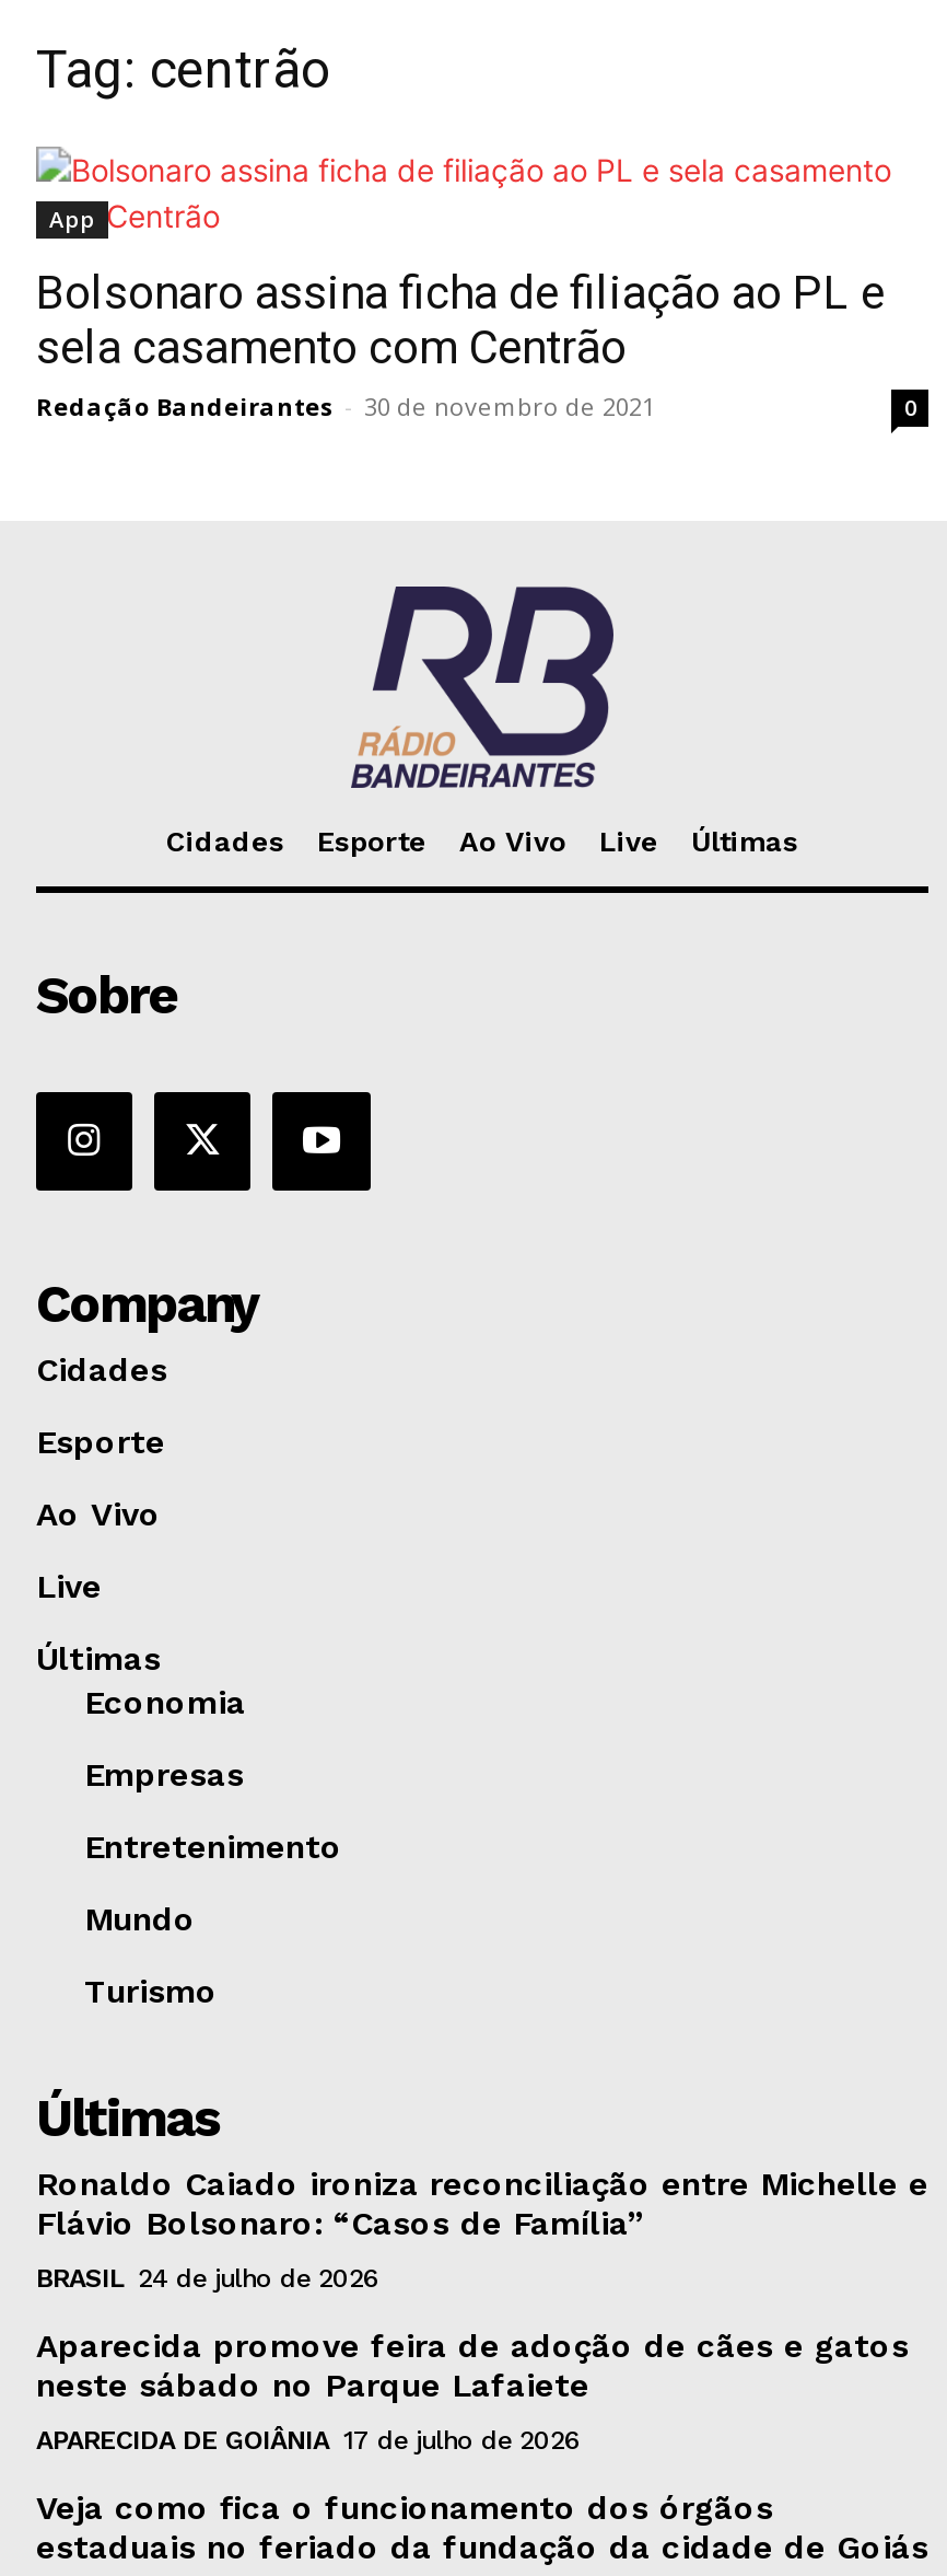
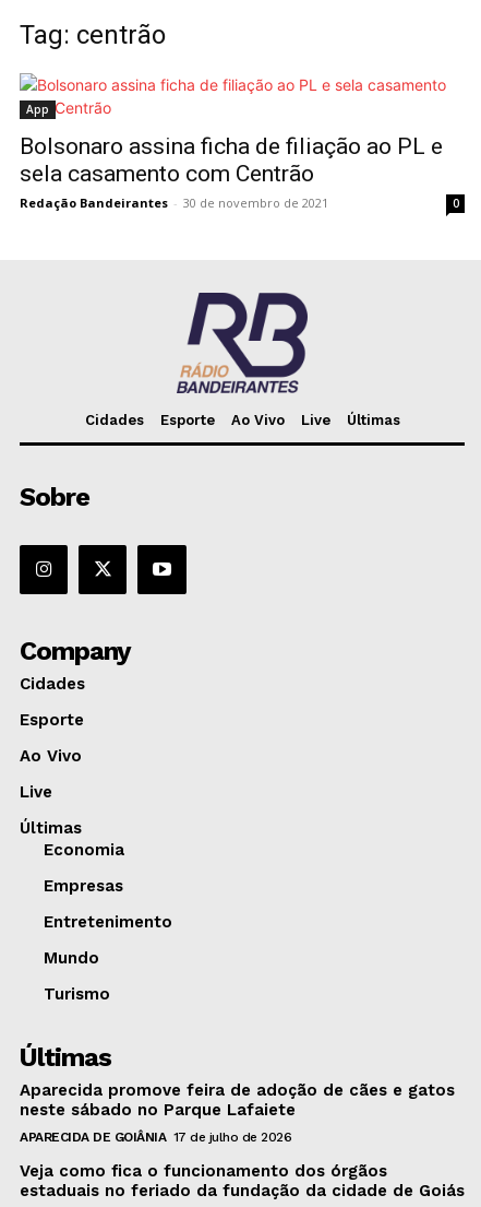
- Ronaldo Caiado ironiza reconciliação entre Michelle e
- Flávio Bolsonaro: “Casos de Família”
- BRASIL 24 de julho de 2026
